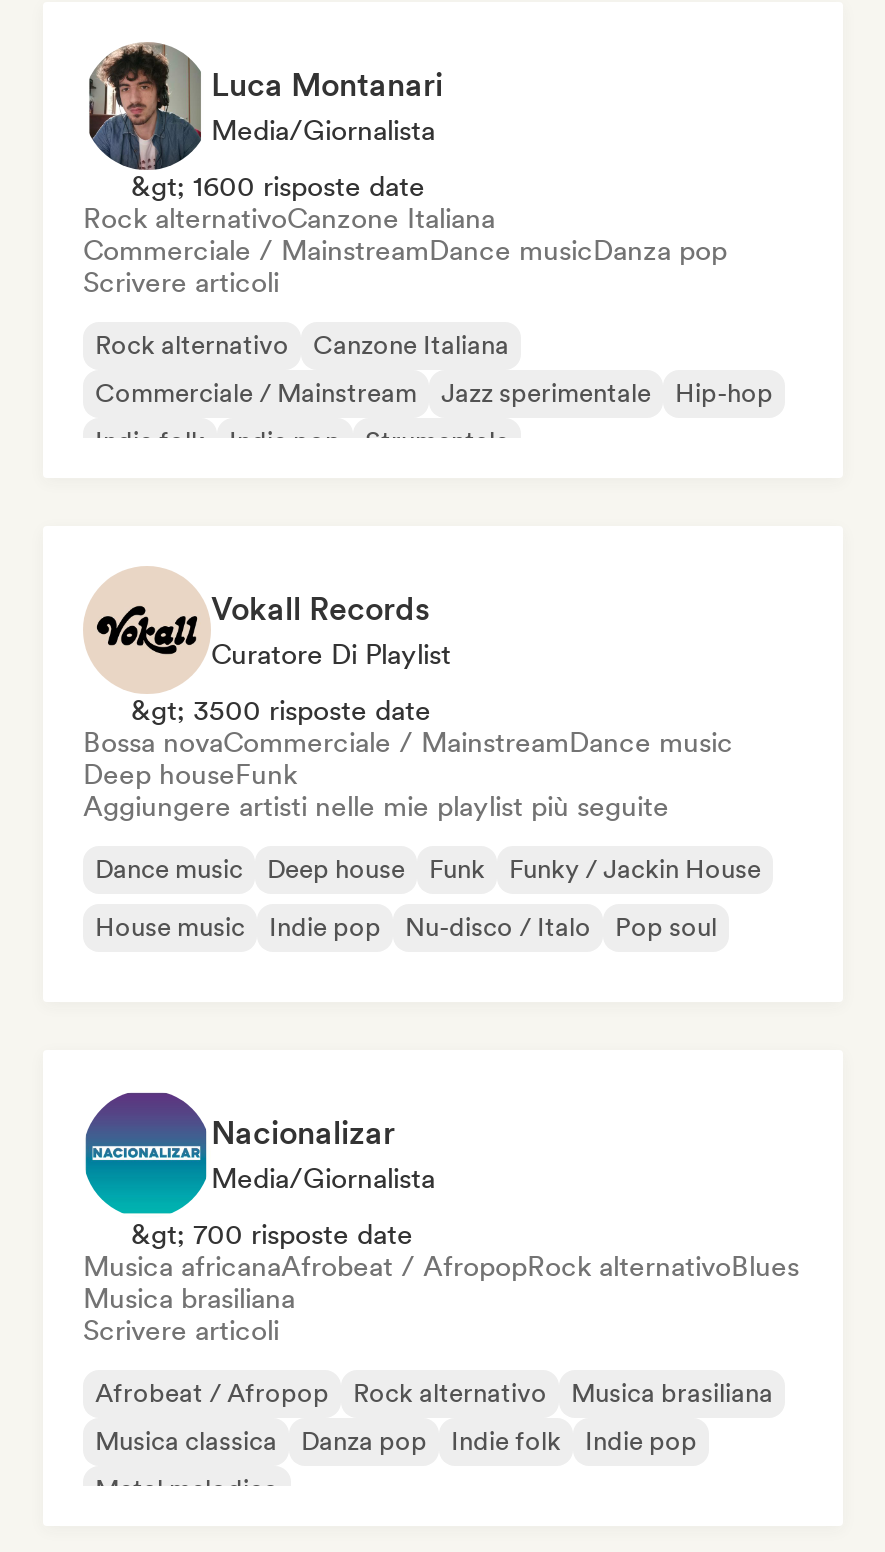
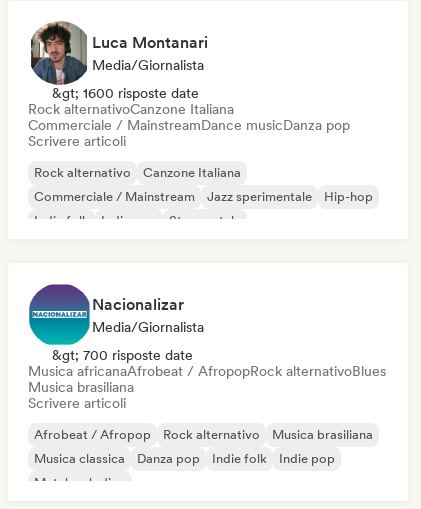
- [image]
- Vokall Records
- Curatore Di Playlist
- &gt; 3500 risposte date
- Bossa novaCommerciale / MainstreamDance music
- Deep houseFunk
- Aggiungere artisti nelle mie playlist più seguite
- Dance music
- Deep house
- Funk
- Funky / Jackin House
- House music
- Indie pop
- Nu-disco / Italo
- Pop soul
